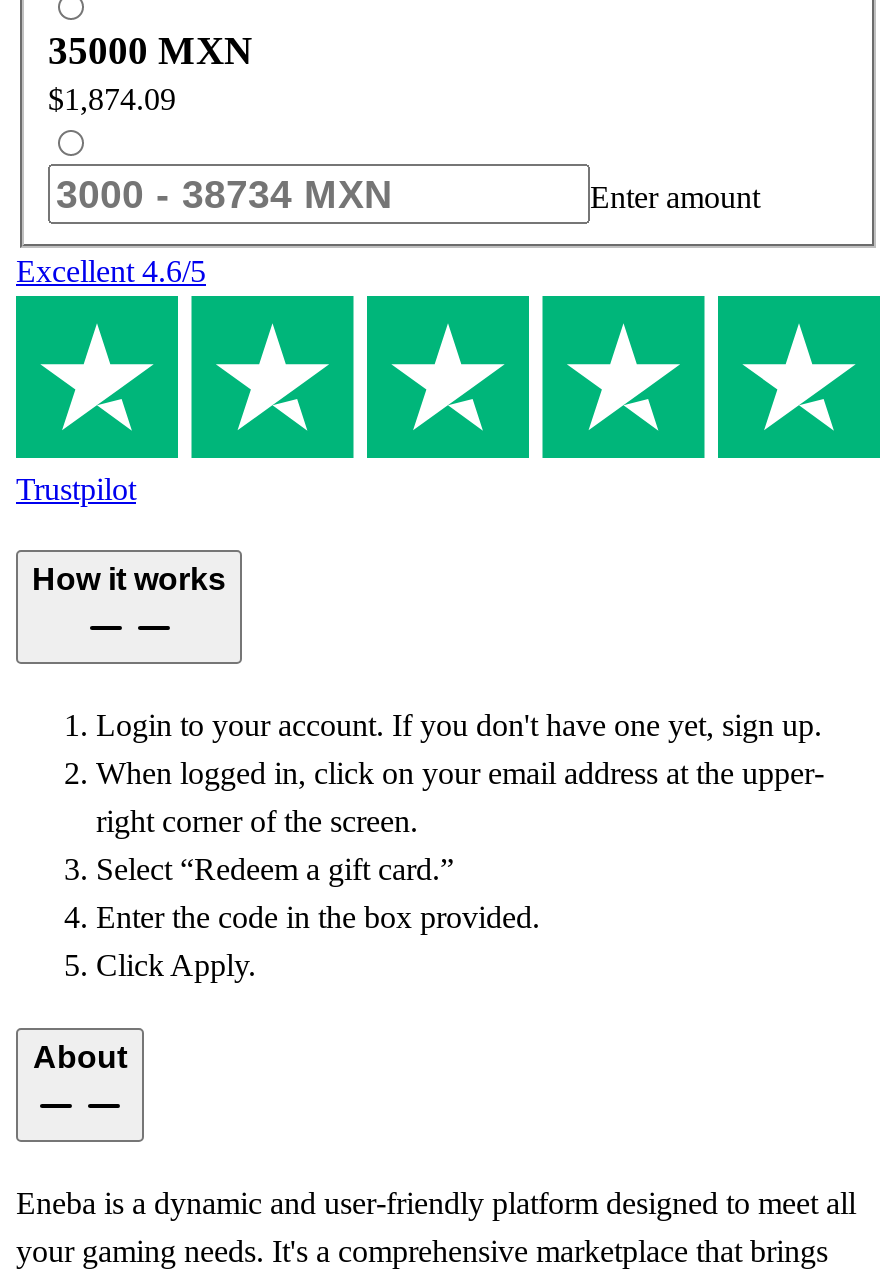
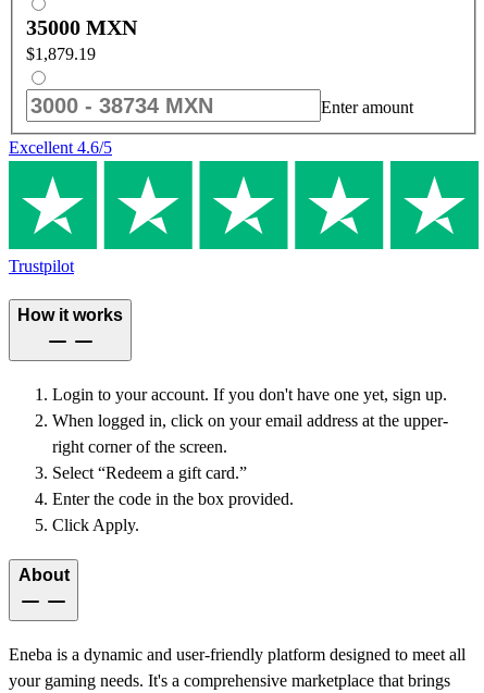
- $1,874.09
+ $1,879.19
